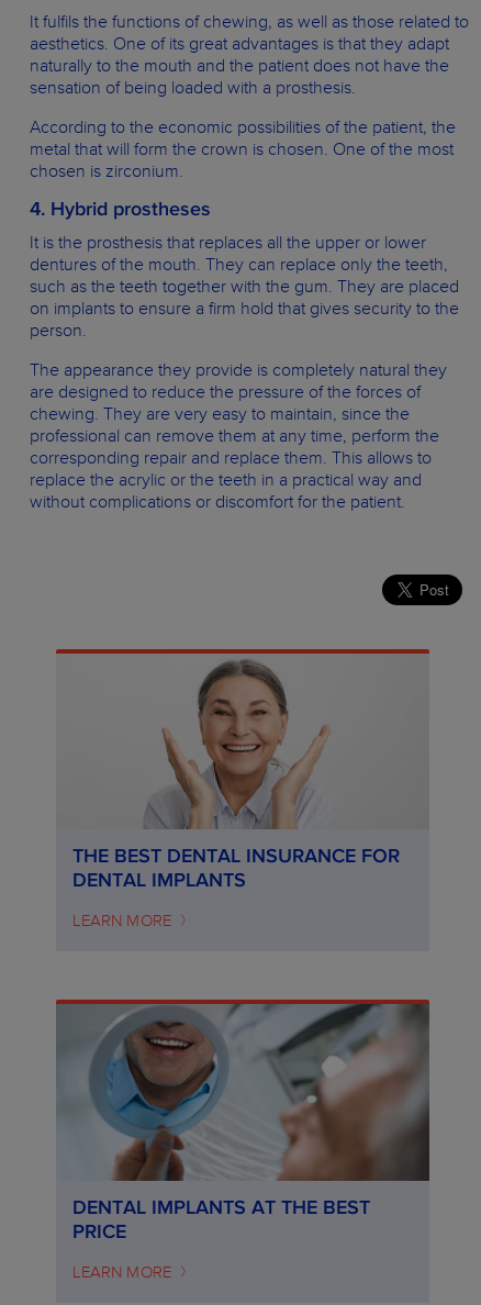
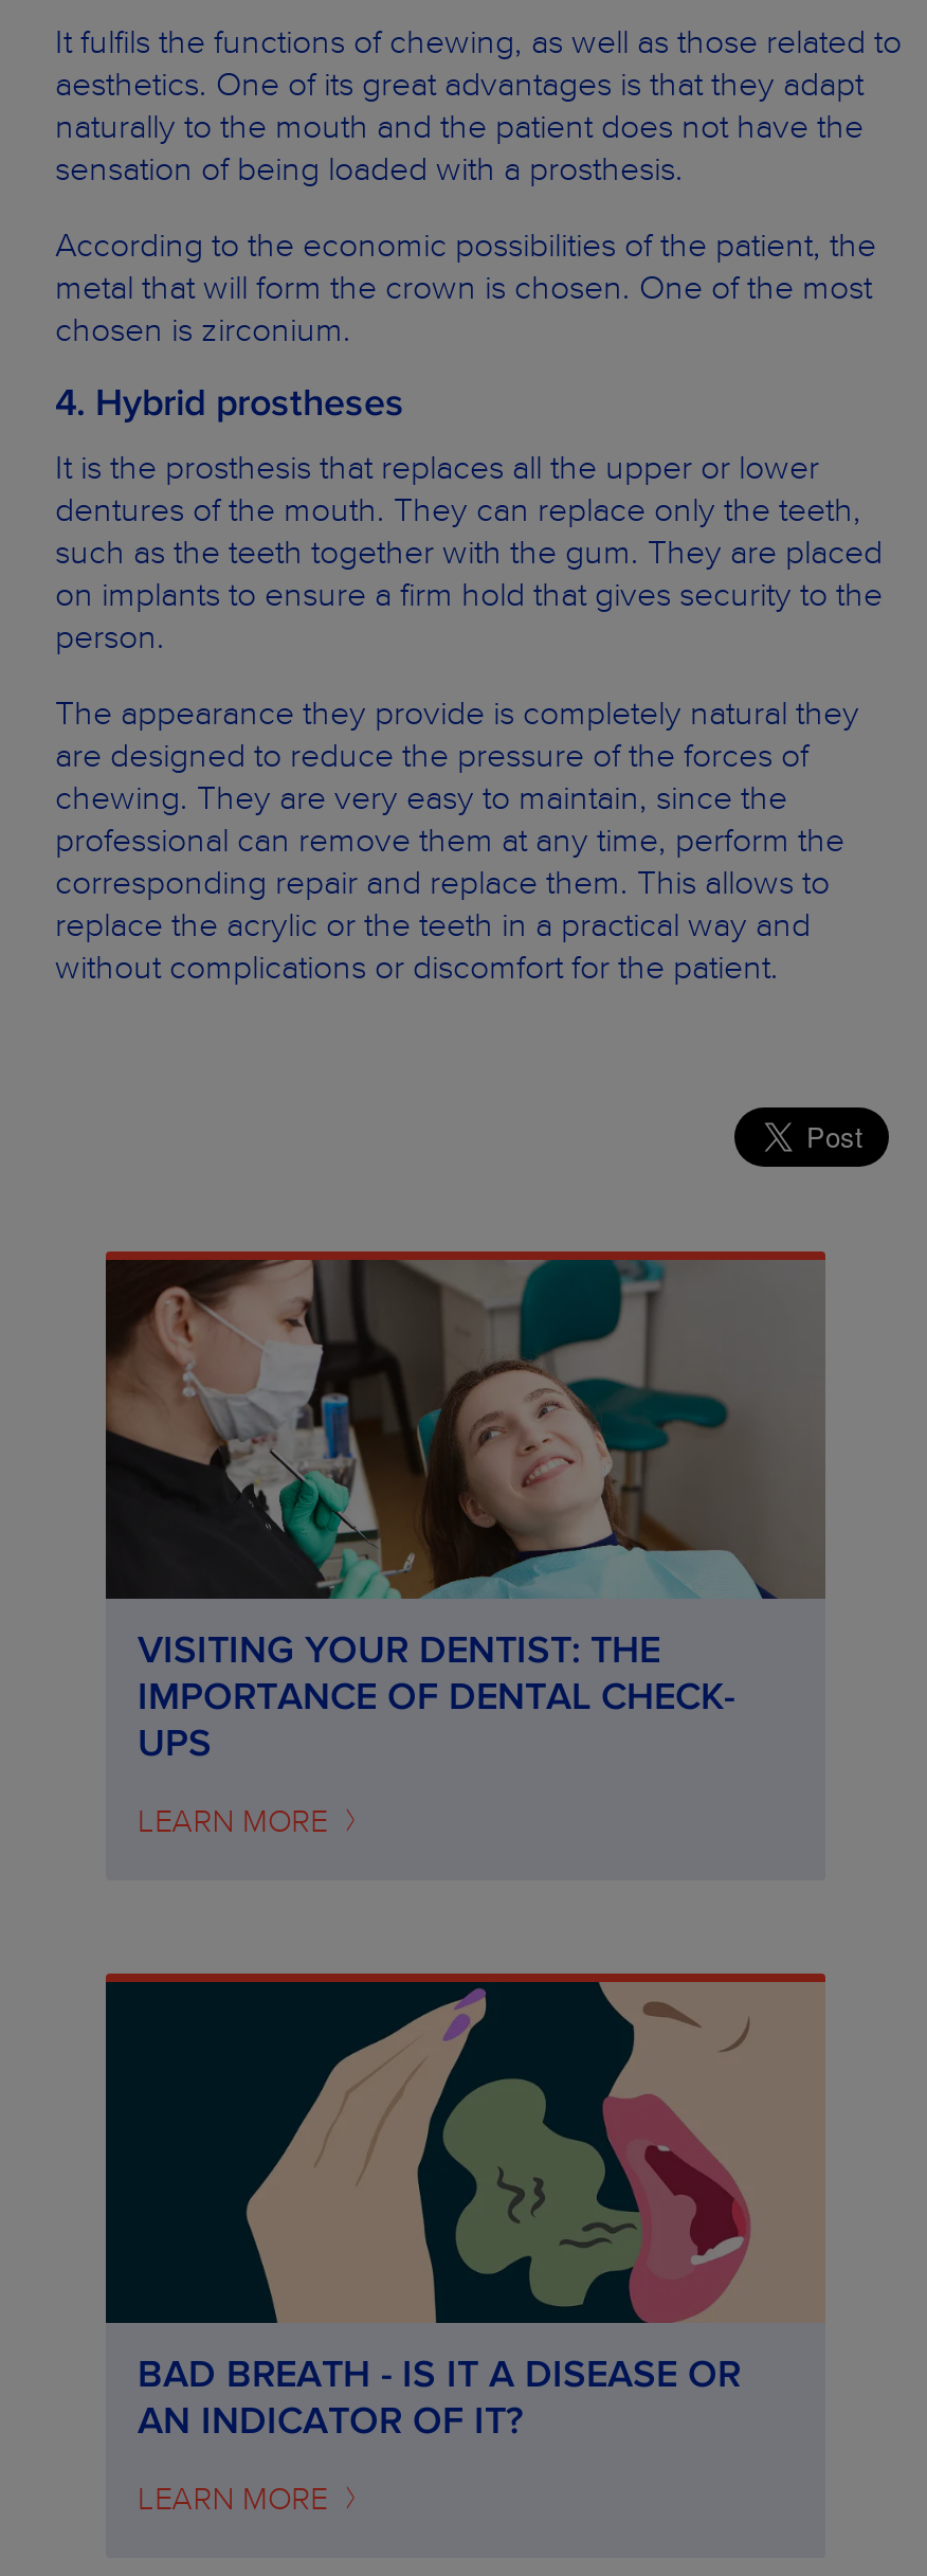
- [image]
- THE BEST DENTAL INSURANCE FOR
- DENTAL IMPLANTS
+ [image]
+ VISITING YOUR DENTIST: THE
+ IMPORTANCE OF DENTAL CHECK-
+ UPS

- [image]
- DENTAL IMPLANTS AT THE BEST
- PRICE
+ [image]
+ BAD BREATH - IS IT A DISEASE OR
+ AN INDICATOR OF IT?
